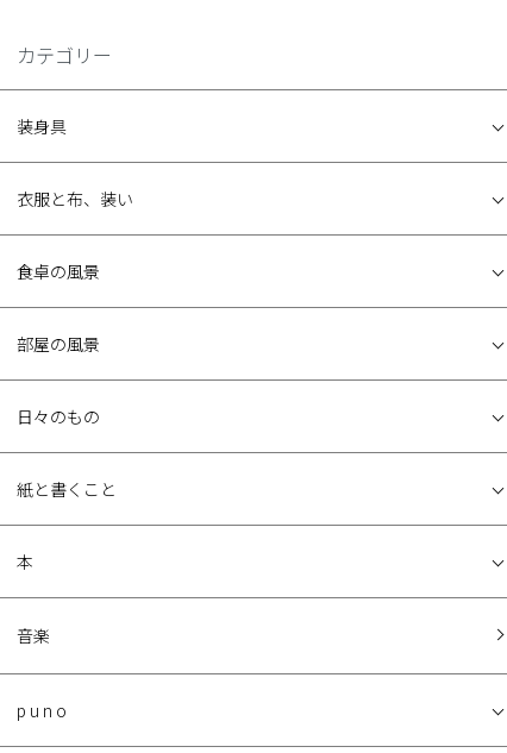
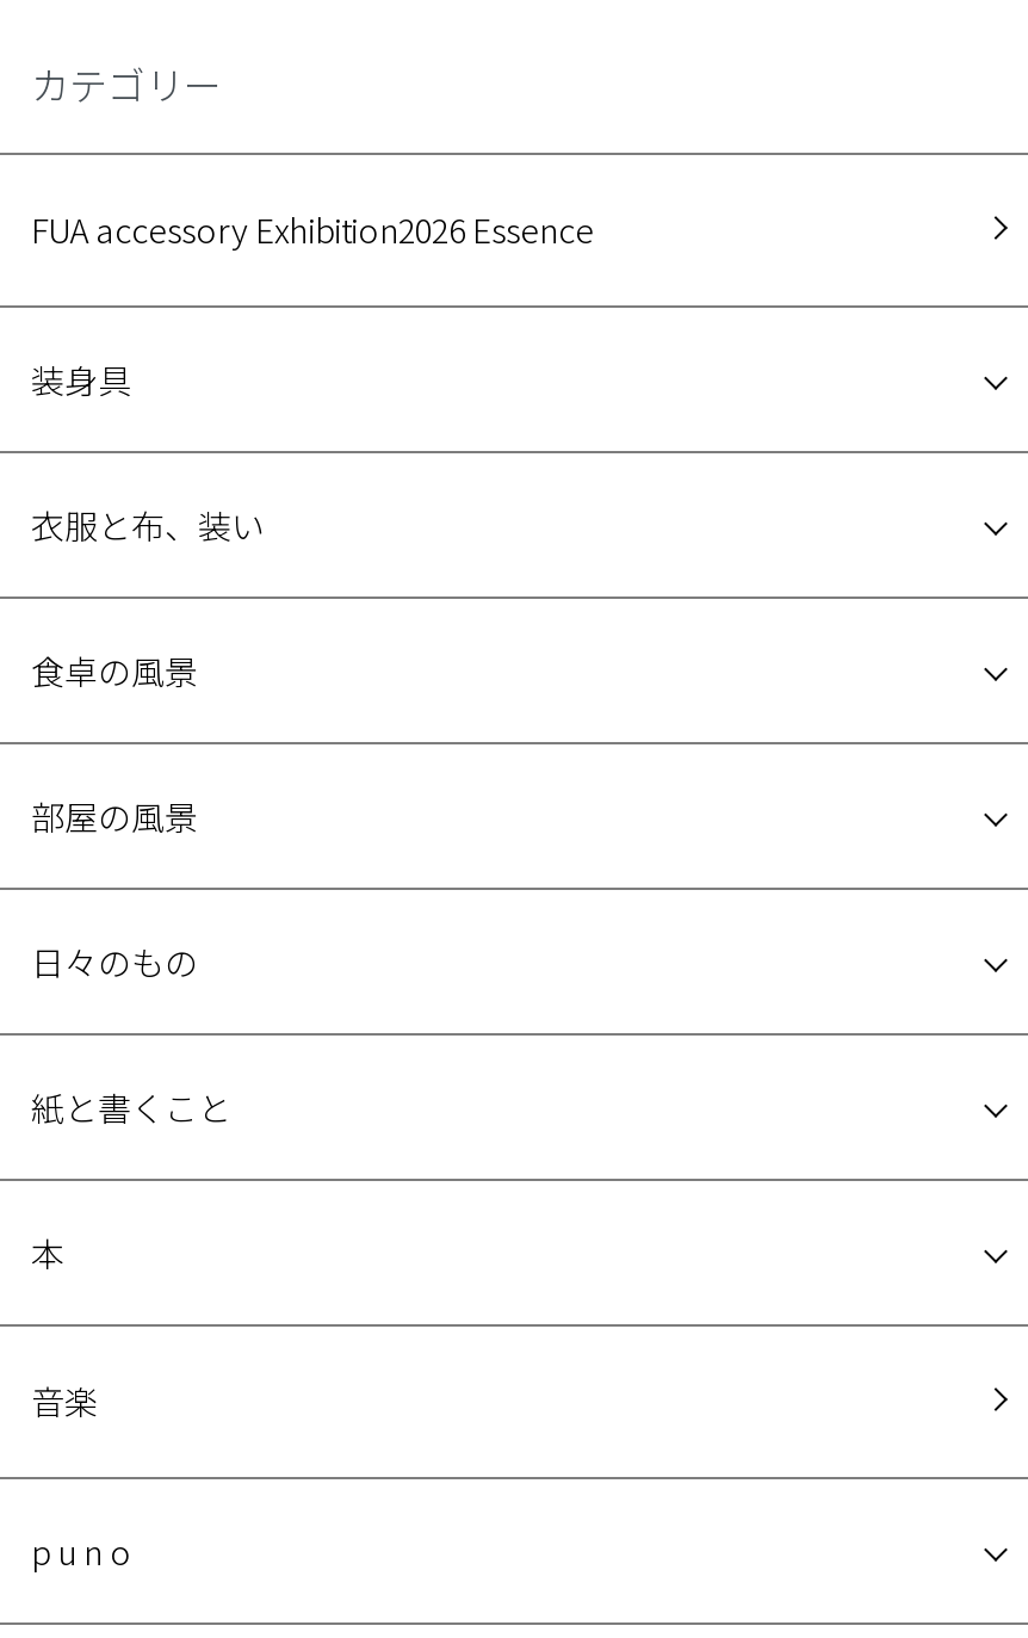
+ FUA accessory Exhibition2026 Essence
